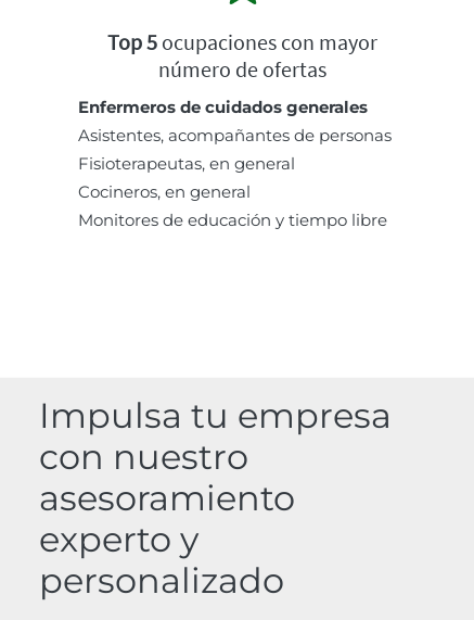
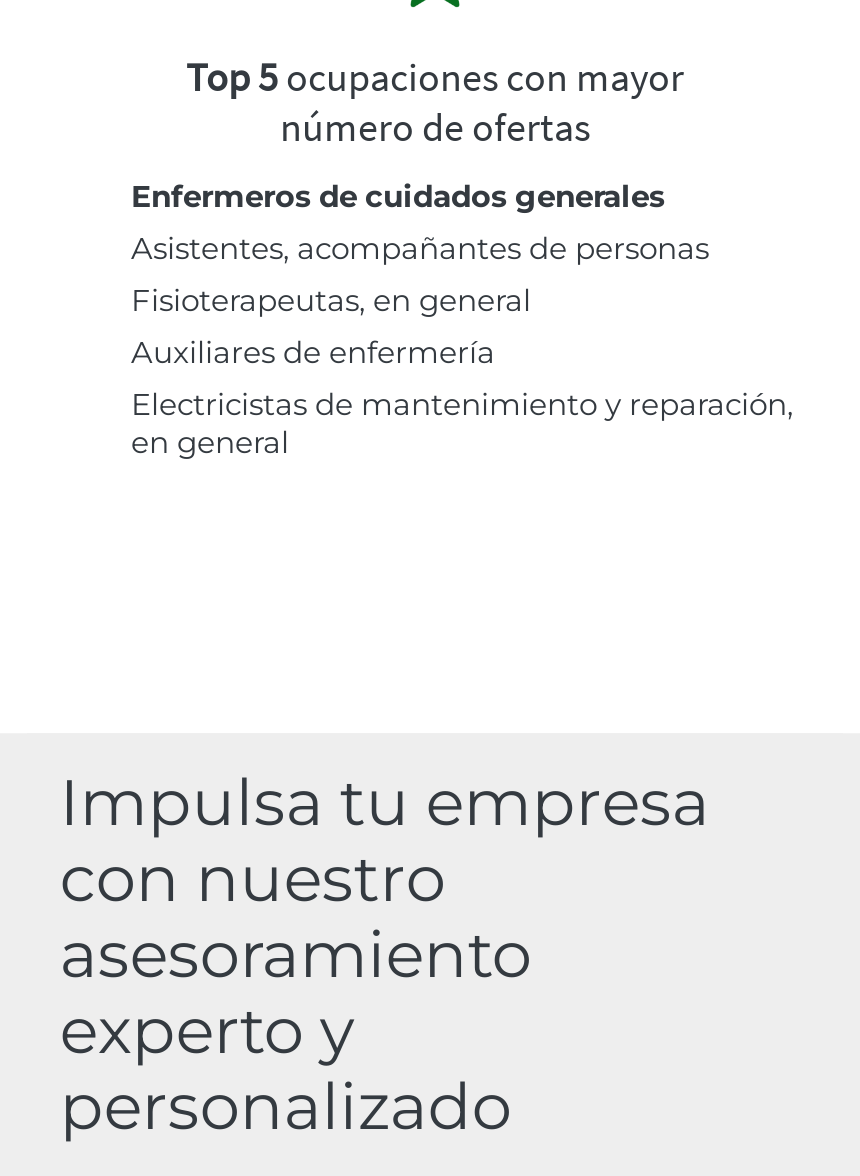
- Cocineros, en general
- Monitores de educación y tiempo libre
+ Auxiliares de enfermería
+ Electricistas de mantenimiento y reparación,
+ en general
